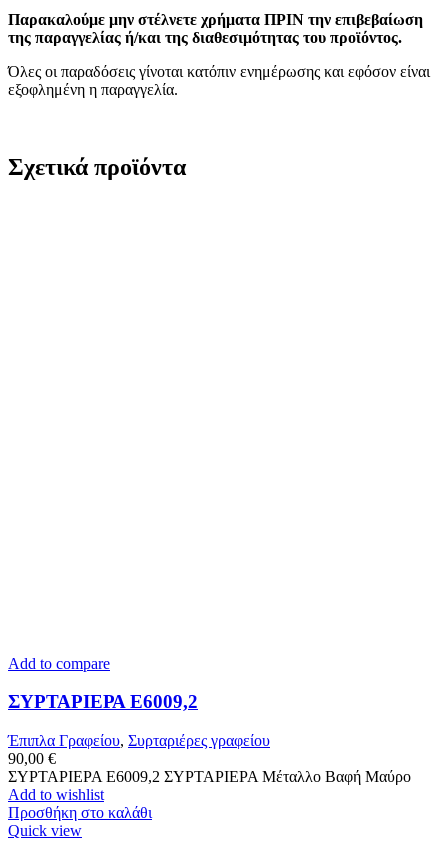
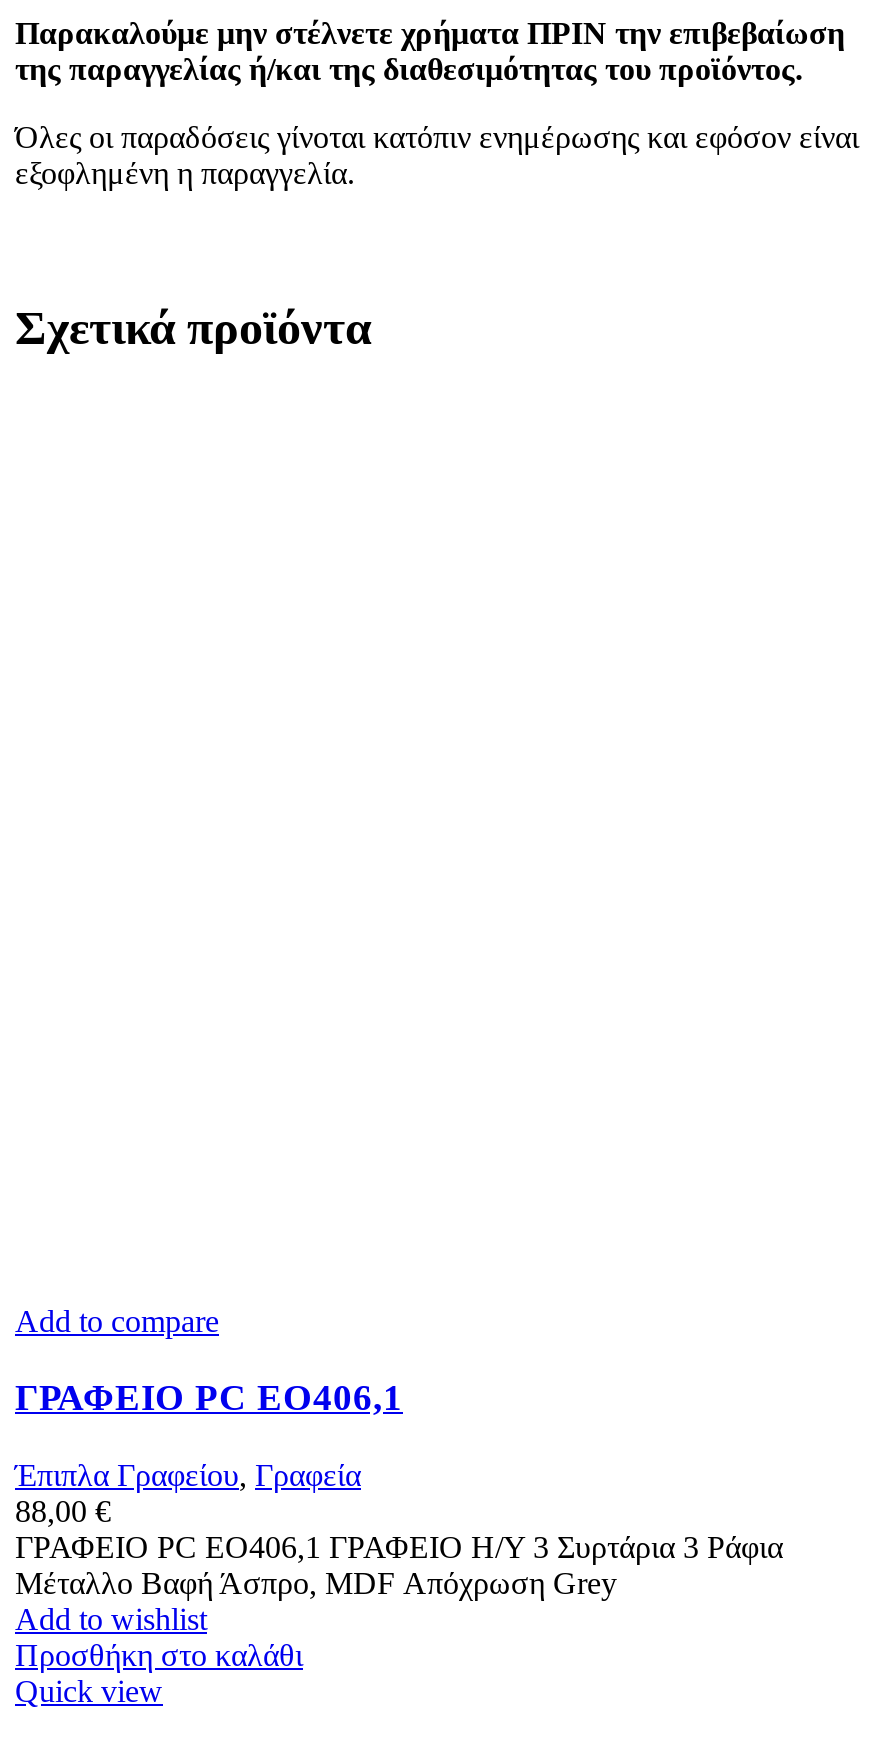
- ΣΥΡΤΑΡΙΕΡΑ Ε6009,2
+ ΓΡΑΦΕΙΟ PC ΕΟ406,1

- Έπιπλα Γραφείου, Συρταριέρες γραφείου
- 90,00 €
- ΣΥΡΤΑΡΙΕΡΑ Ε6009,2 ΣΥΡΤΑΡΙΕΡΑ Μέταλλο Βαφή Μαύρο
+ Έπιπλα Γραφείου, Γραφεία
+ 88,00 €
+ ΓΡΑΦΕΙΟ PC ΕΟ406,1 ΓΡΑΦΕΙΟ Η/Υ 3 Συρτάρια 3 Ράφια
+ Μέταλλο Βαφή Άσπρο, MDF Απόχρωση Grey
